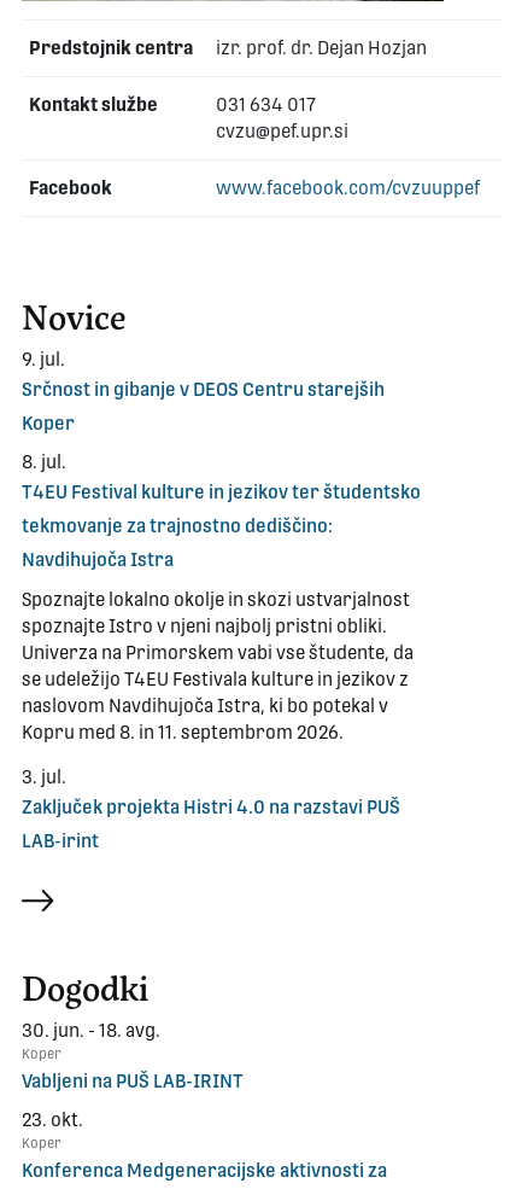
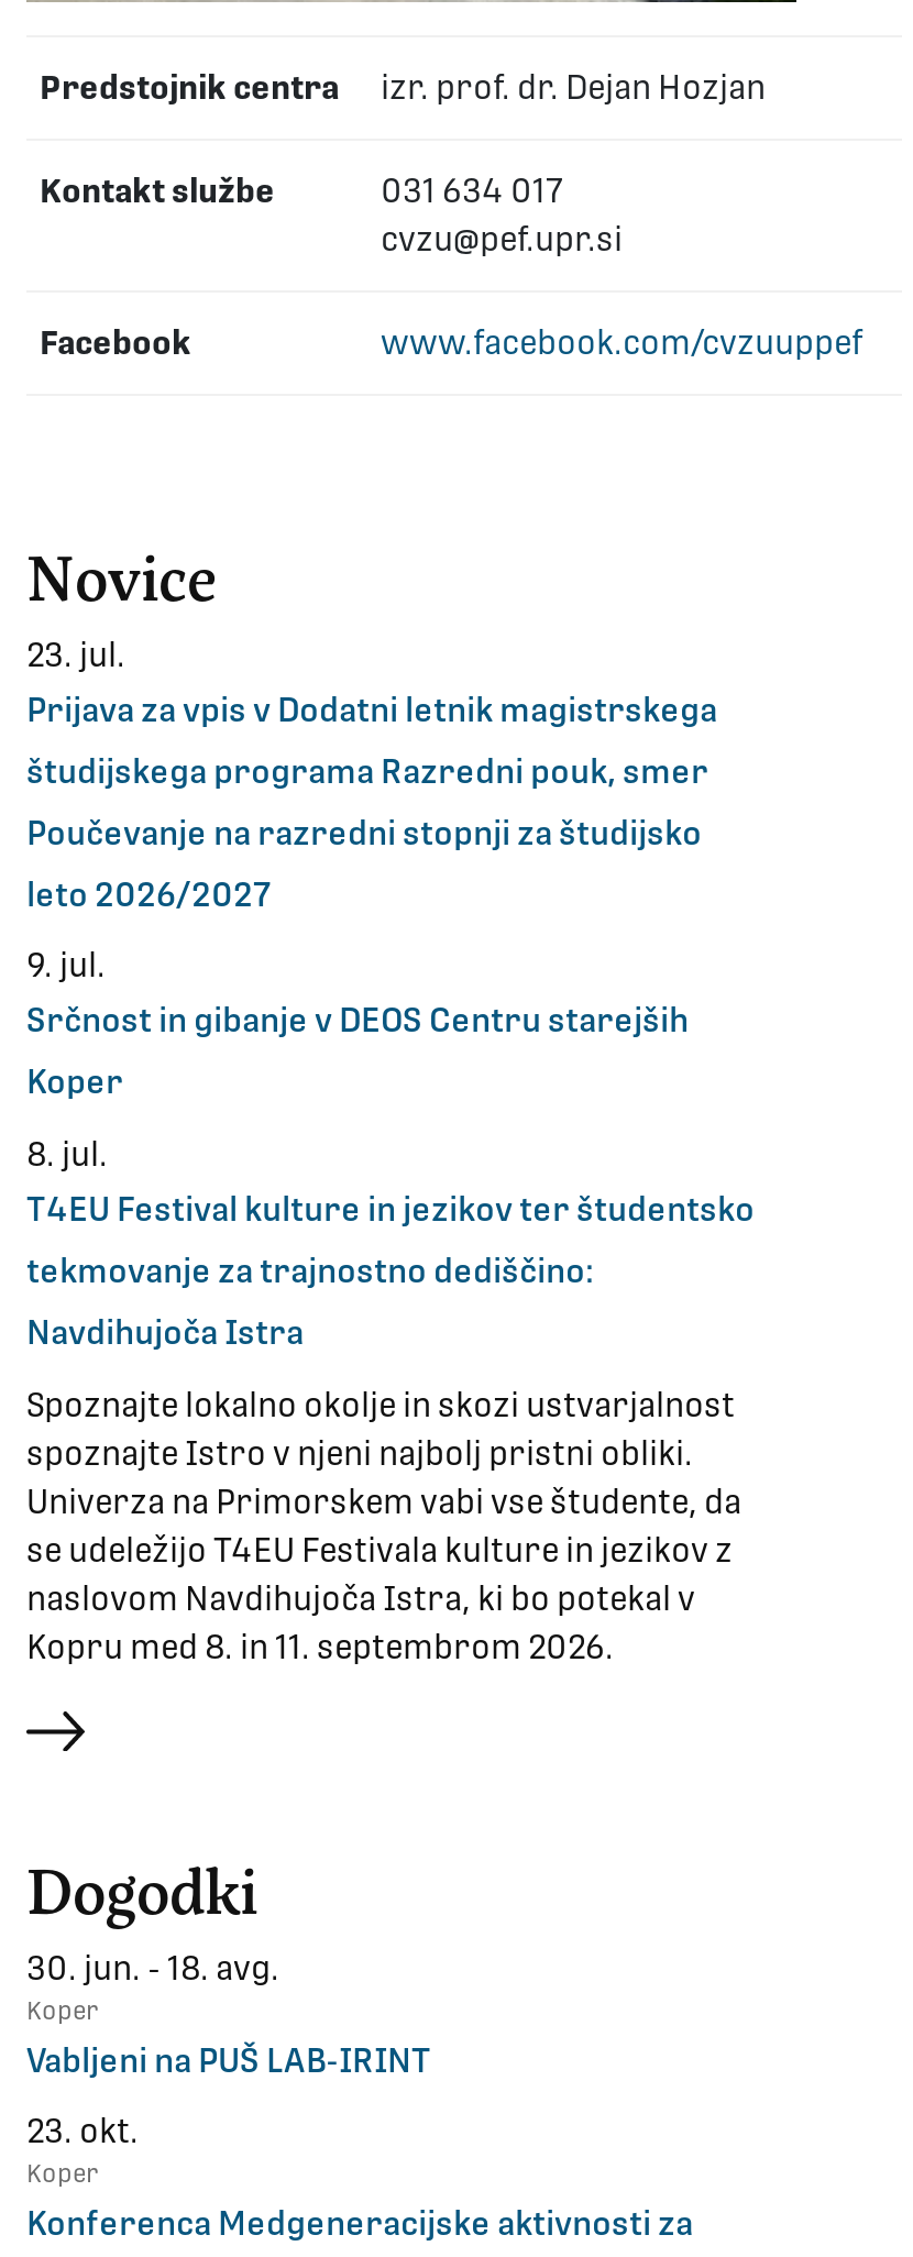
+ 23. jul.
+ Prijava za vpis v Dodatni letnik magistrskega
+ študijskega programa Razredni pouk, smer
+ Poučevanje na razredni stopnji za študijsko
+ leto 2026/2027

moved down: 9. jul. | Srčnost in gibanje v DEOS Centru starejših | Koper | ... | naslovom Navdihujoča Istra, ki bo potekal v | Kopru med 8. in 11. septembrom 2026.

- 3. jul.
- Zaključek projekta Histri 4.0 na razstavi PUŠ
- LAB-irint
